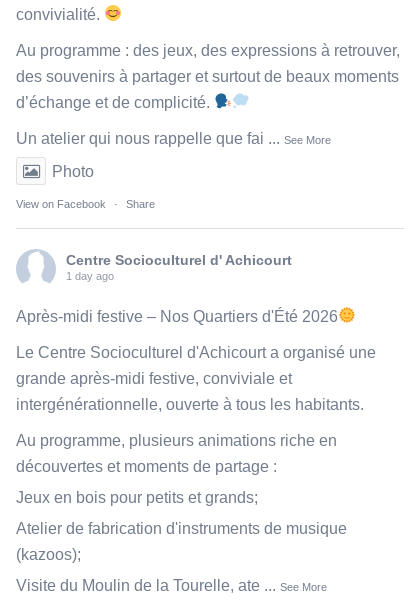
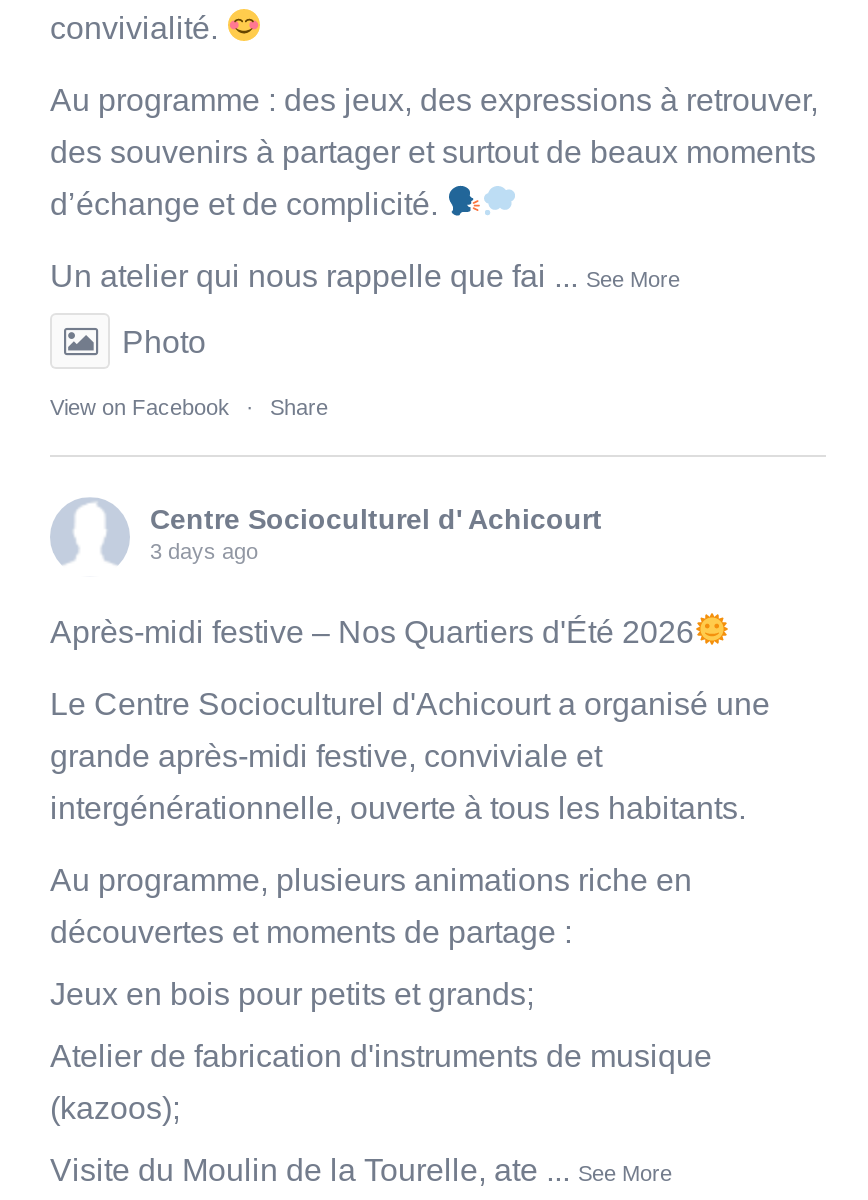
- 1 day ago
+ 3 days ago
